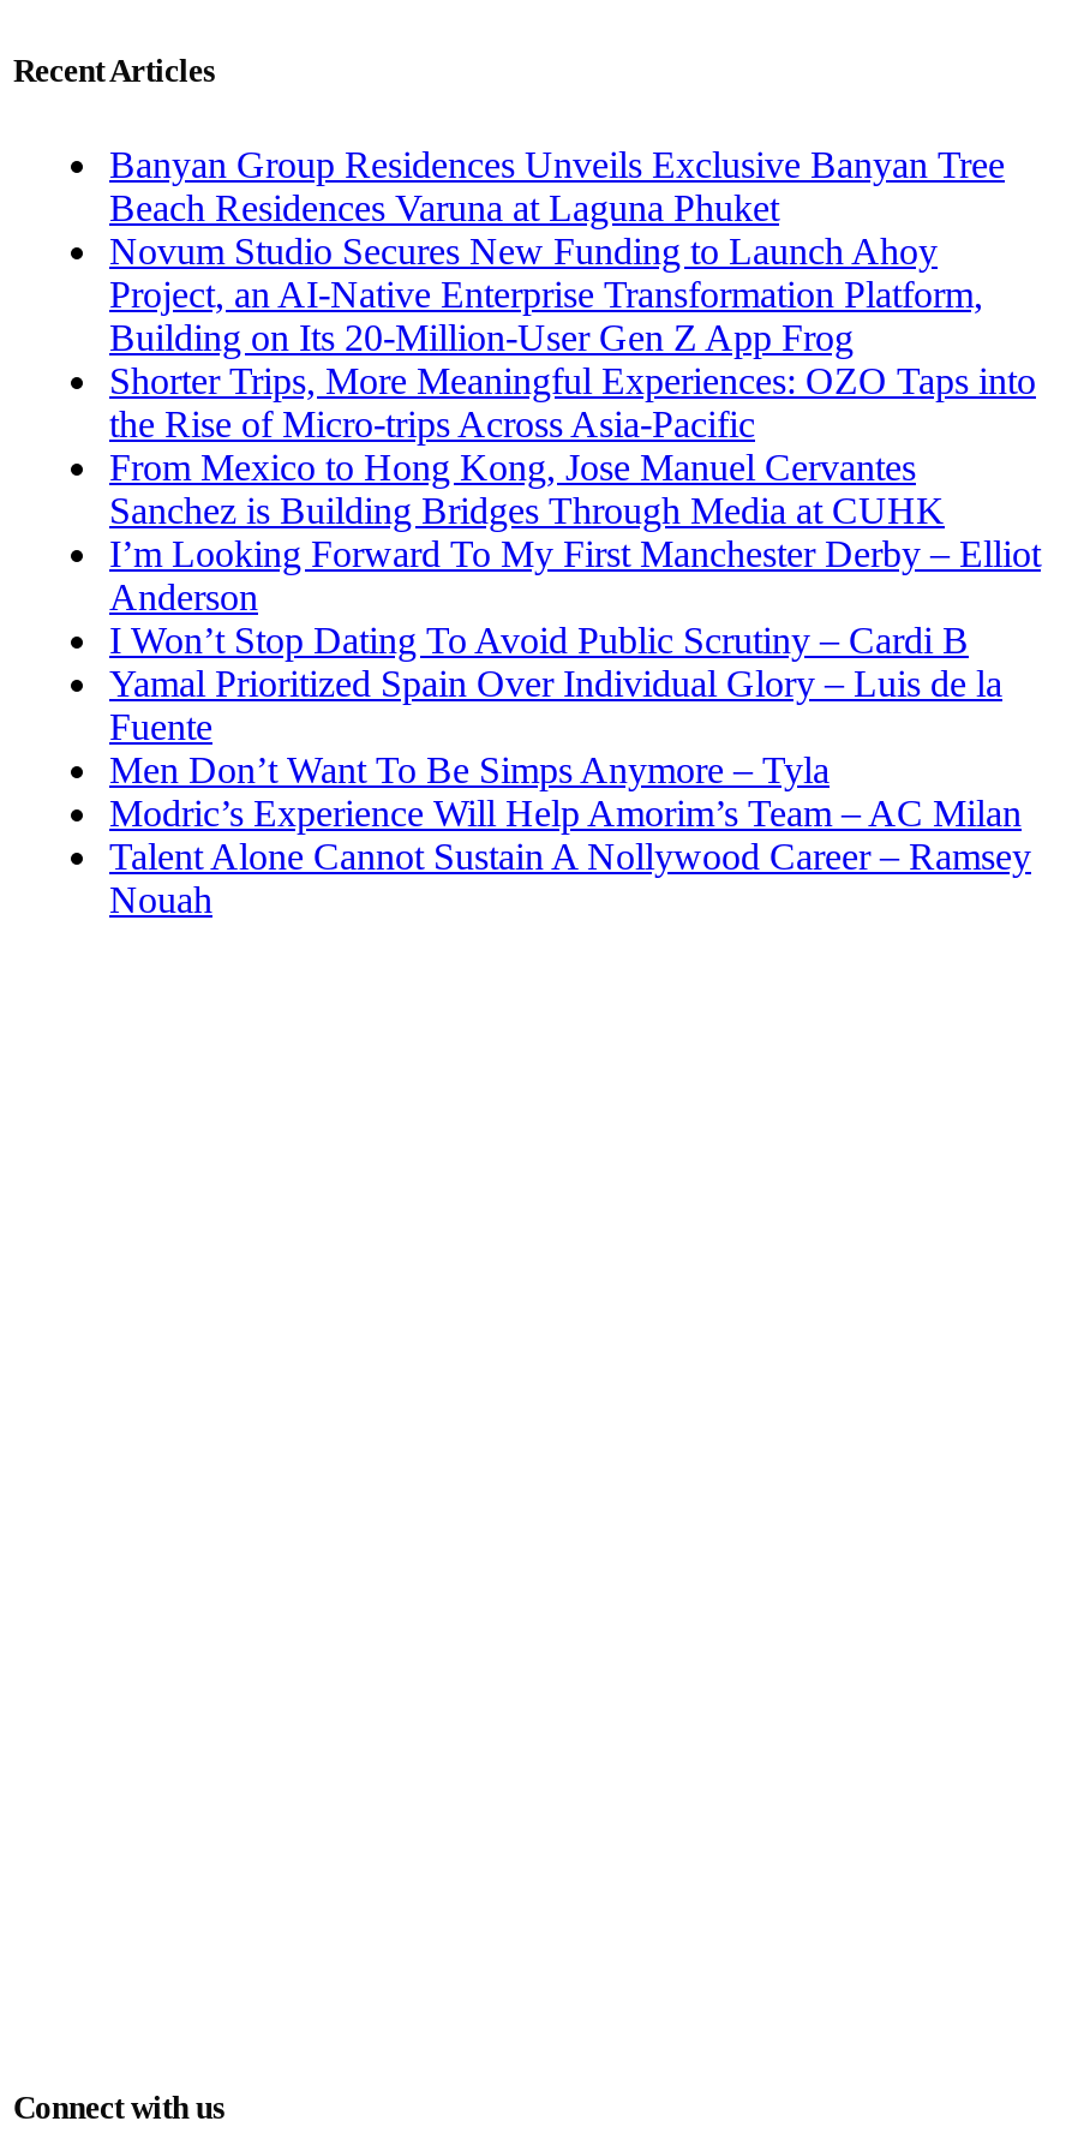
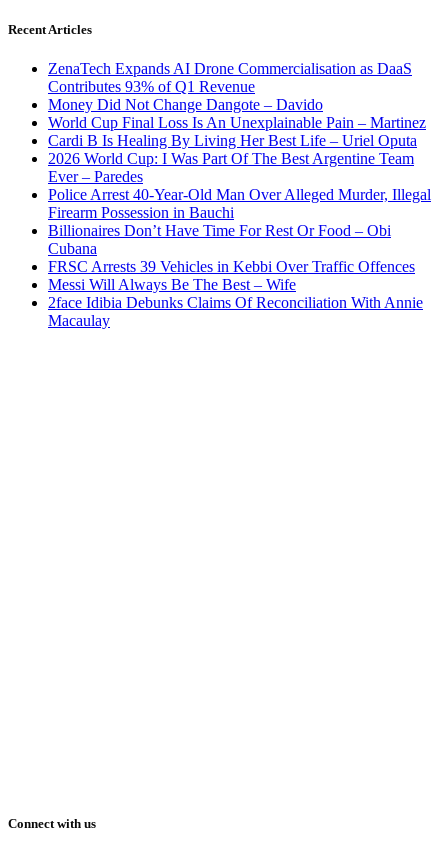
- Banyan Group Residences Unveils Exclusive Banyan Tree
- Beach Residences Varuna at Laguna Phuket
- Novum Studio Secures New Funding to Launch Ahoy
- Project, an AI-Native Enterprise Transformation Platform,
- Building on Its 20-Million-User Gen Z App Frog
- Shorter Trips, More Meaningful Experiences: OZO Taps into
- the Rise of Micro-trips Across Asia-Pacific
- From Mexico to Hong Kong, Jose Manuel Cervantes
- Sanchez is Building Bridges Through Media at CUHK
- I’m Looking Forward To My First Manchester Derby – Elliot
- Anderson
- I Won’t Stop Dating To Avoid Public Scrutiny – Cardi B
- Yamal Prioritized Spain Over Individual Glory – Luis de la
- Fuente
- Men Don’t Want To Be Simps Anymore – Tyla
- Modric’s Experience Will Help Amorim’s Team – AC Milan
- Talent Alone Cannot Sustain A Nollywood Career – Ramsey
- Nouah
+ ZenaTech Expands AI Drone Commercialisation as DaaS
+ Contributes 93% of Q1 Revenue
+ Money Did Not Change Dangote – Davido
+ World Cup Final Loss Is An Unexplainable Pain – Martinez
+ Cardi B Is Healing By Living Her Best Life – Uriel Oputa
+ 2026 World Cup: I Was Part Of The Best Argentine Team
+ Ever – Paredes
+ Police Arrest 40-Year-Old Man Over Alleged Murder, Illegal
+ Firearm Possession in Bauchi
+ Billionaires Don’t Have Time For Rest Or Food – Obi
+ Cubana
+ FRSC Arrests 39 Vehicles in Kebbi Over Traffic Offences
+ Messi Will Always Be The Best – Wife
+ 2face Idibia Debunks Claims Of Reconciliation With Annie
+ Macaulay
